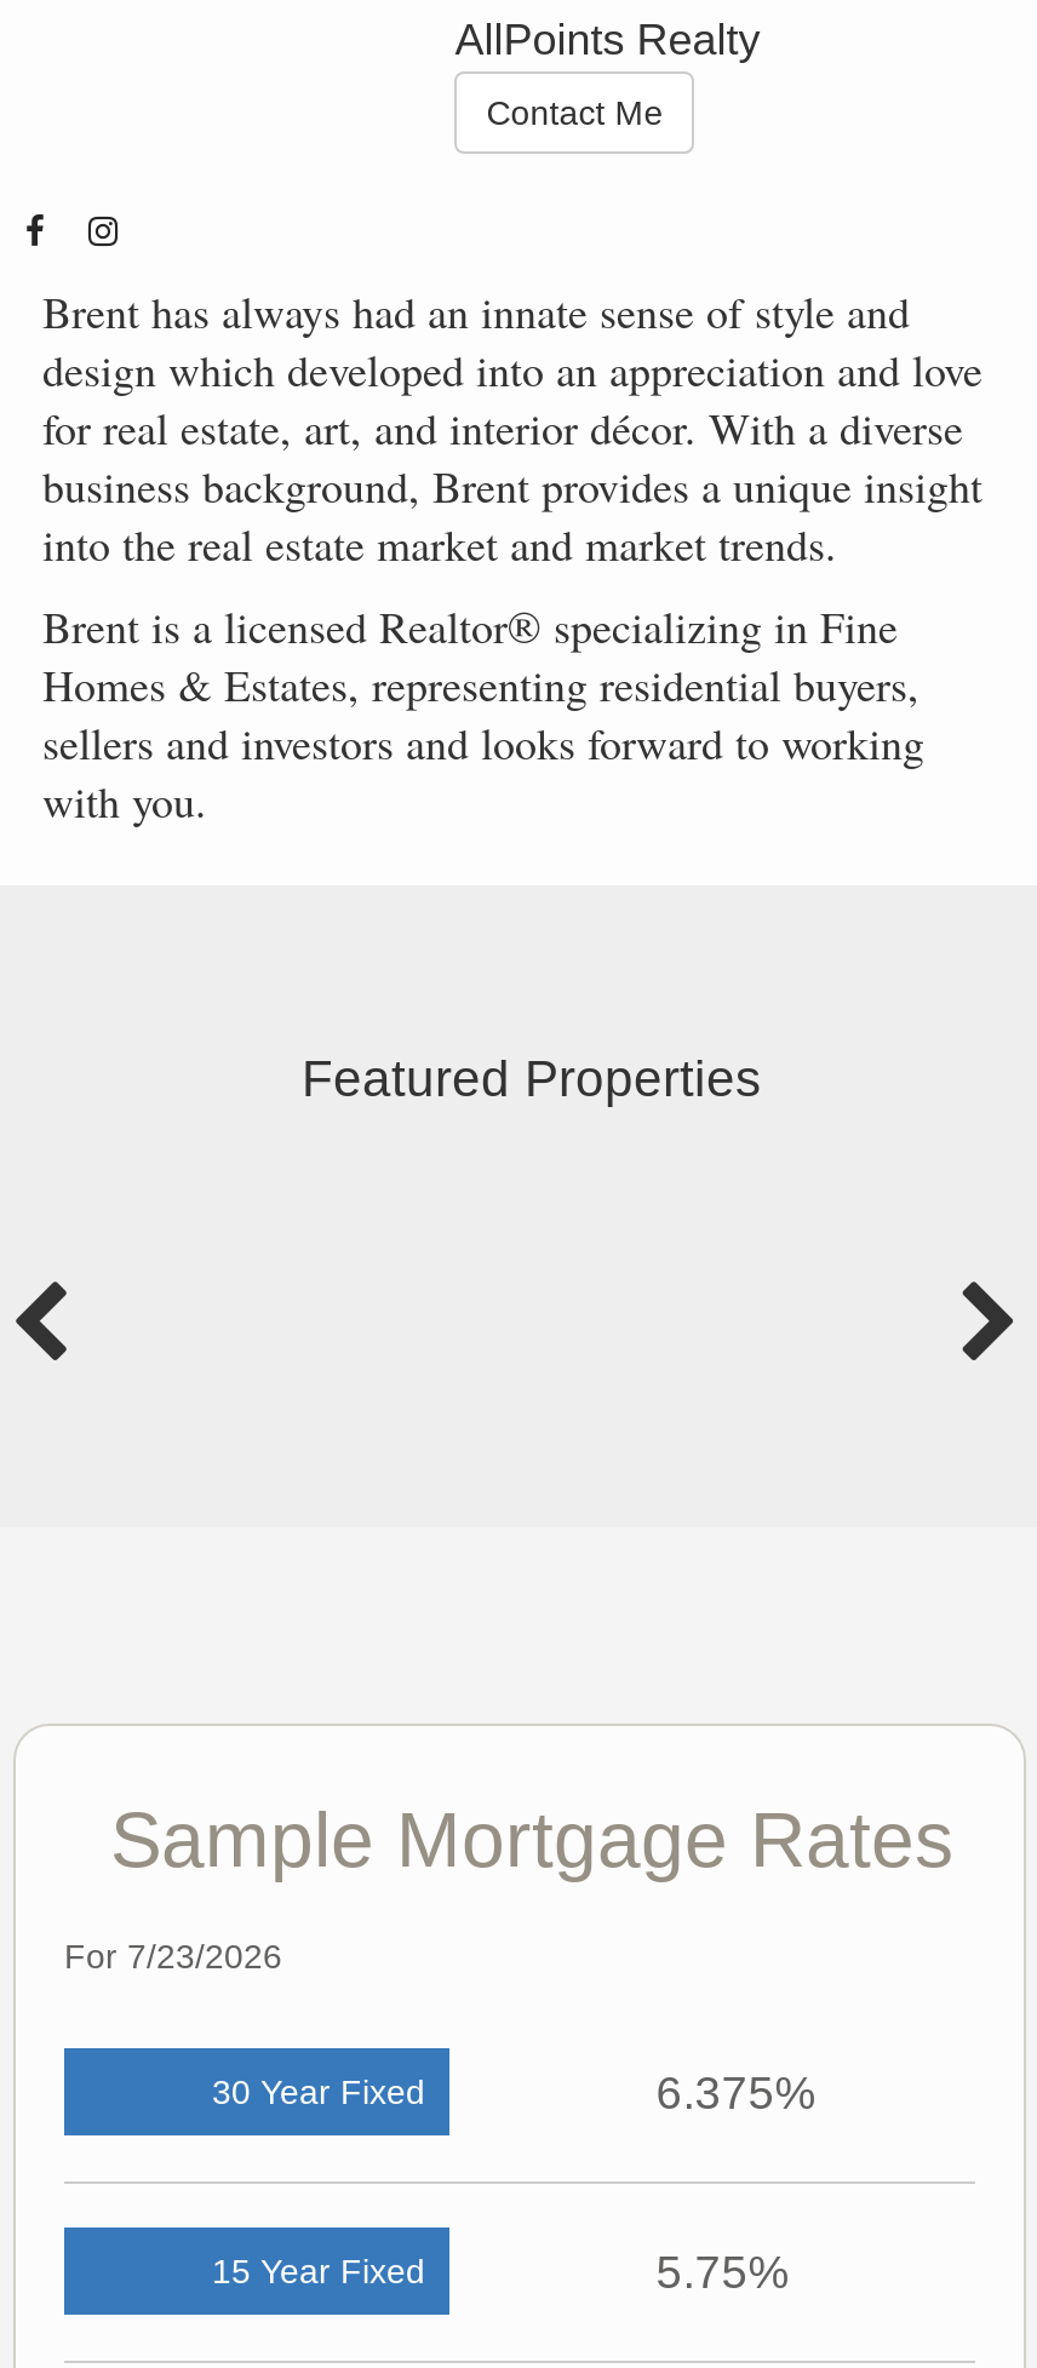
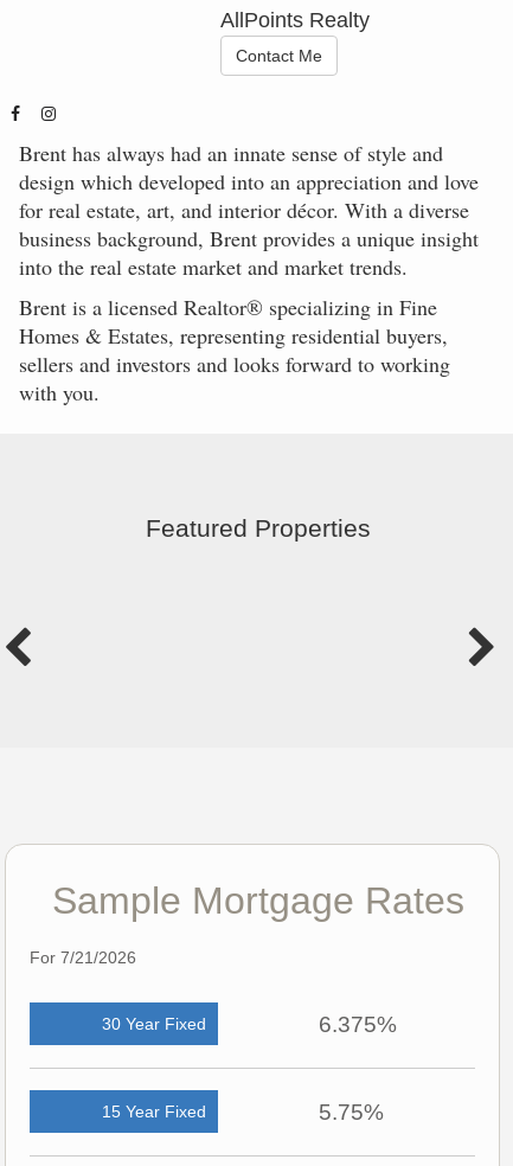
- For 7/23/2026
+ For 7/21/2026
